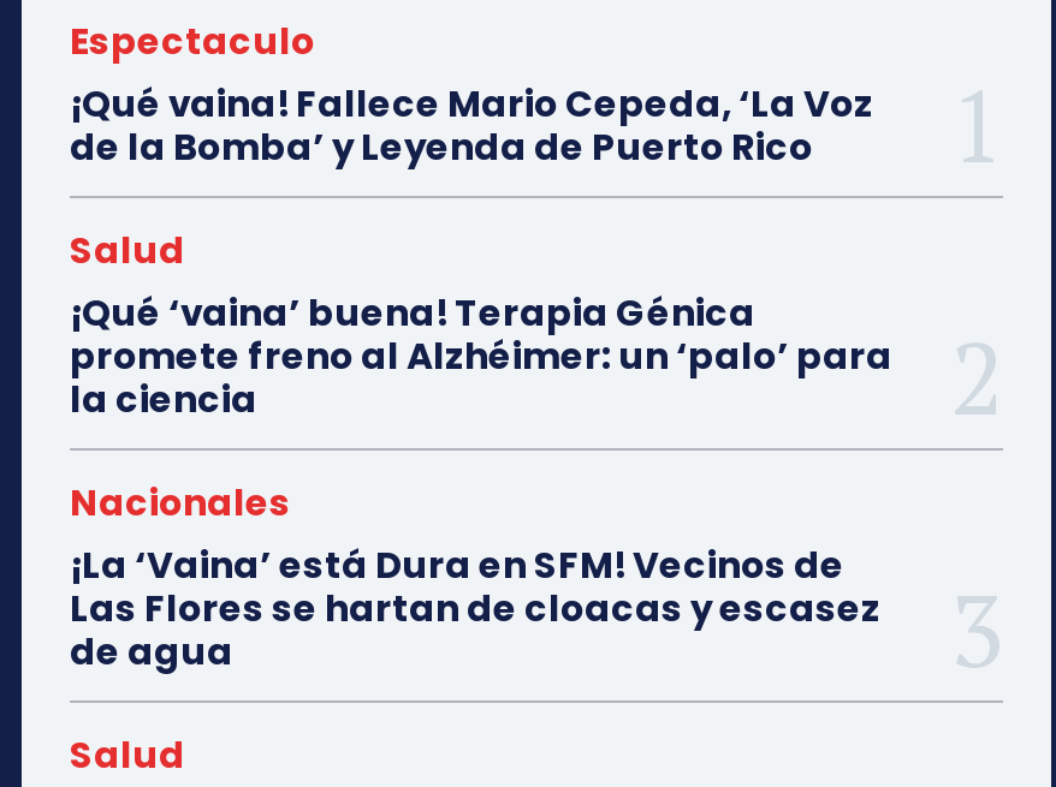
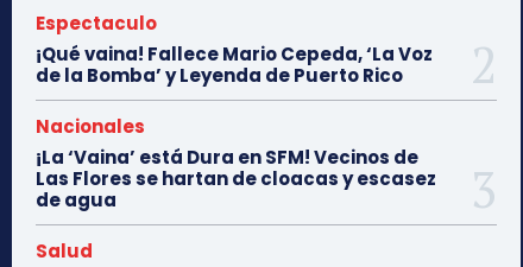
- Salud
- ¡Qué ‘vaina’ buena! Terapia Génica
- promete freno al Alzhéimer: un ‘palo’ para
- la ciencia
